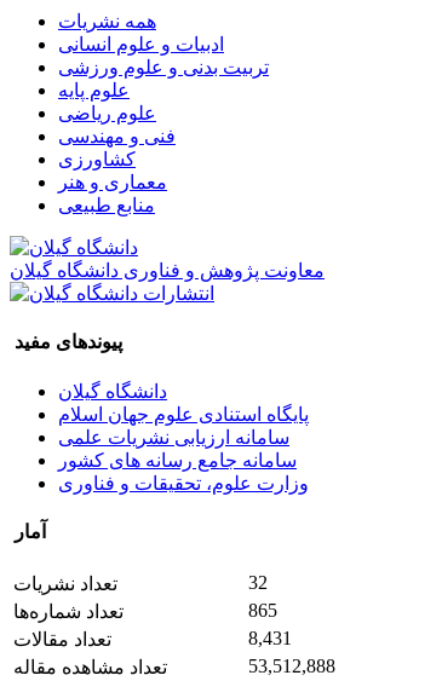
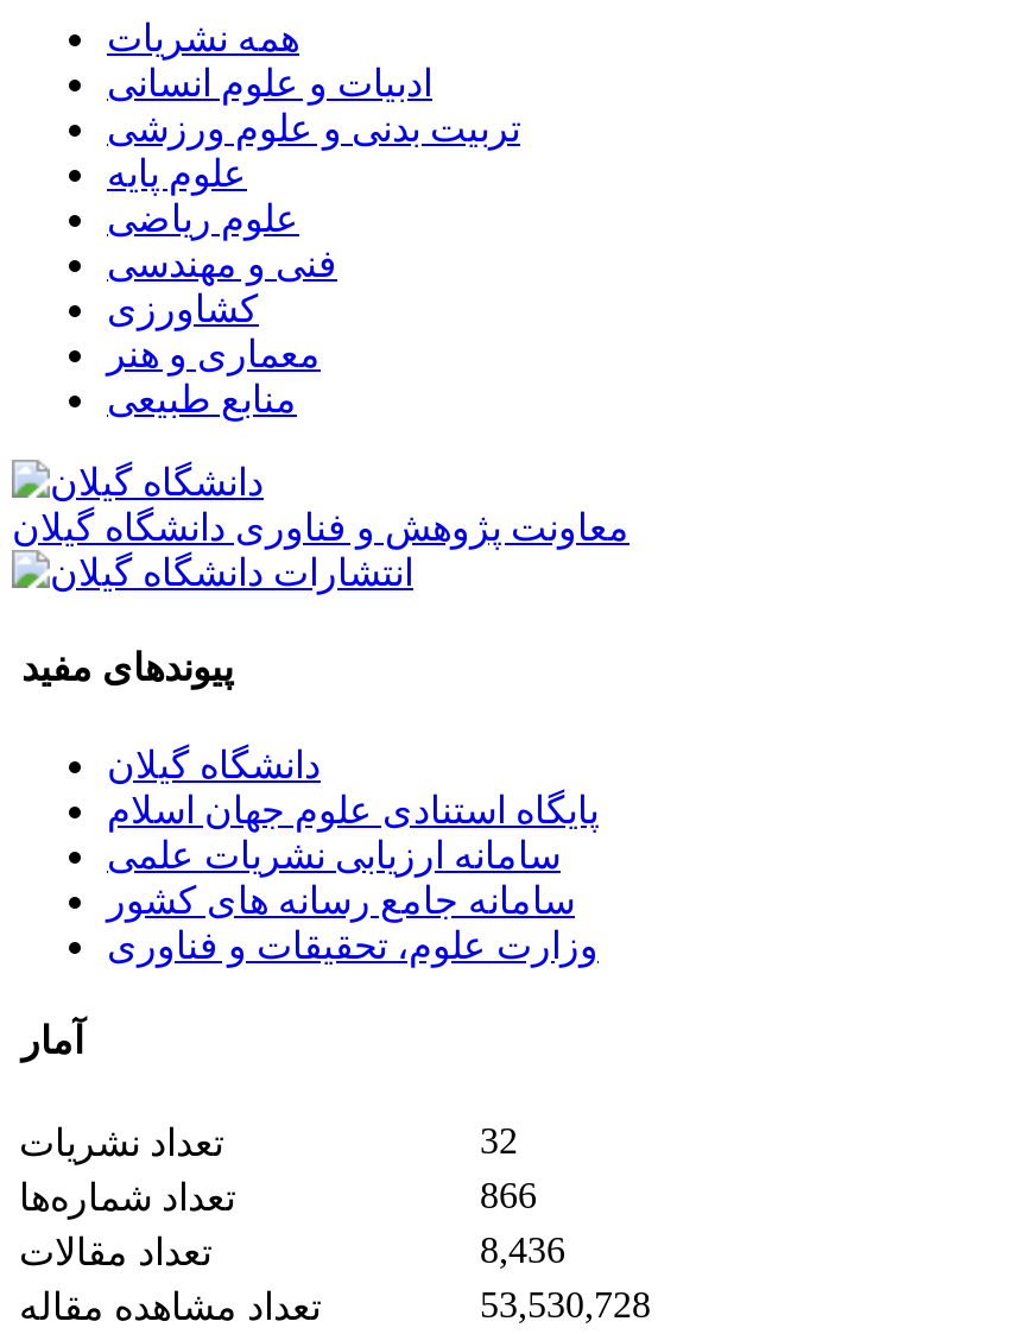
- 865
+ 866

- 8,431
+ 8,436

- 53,512,888
+ 53,530,728
